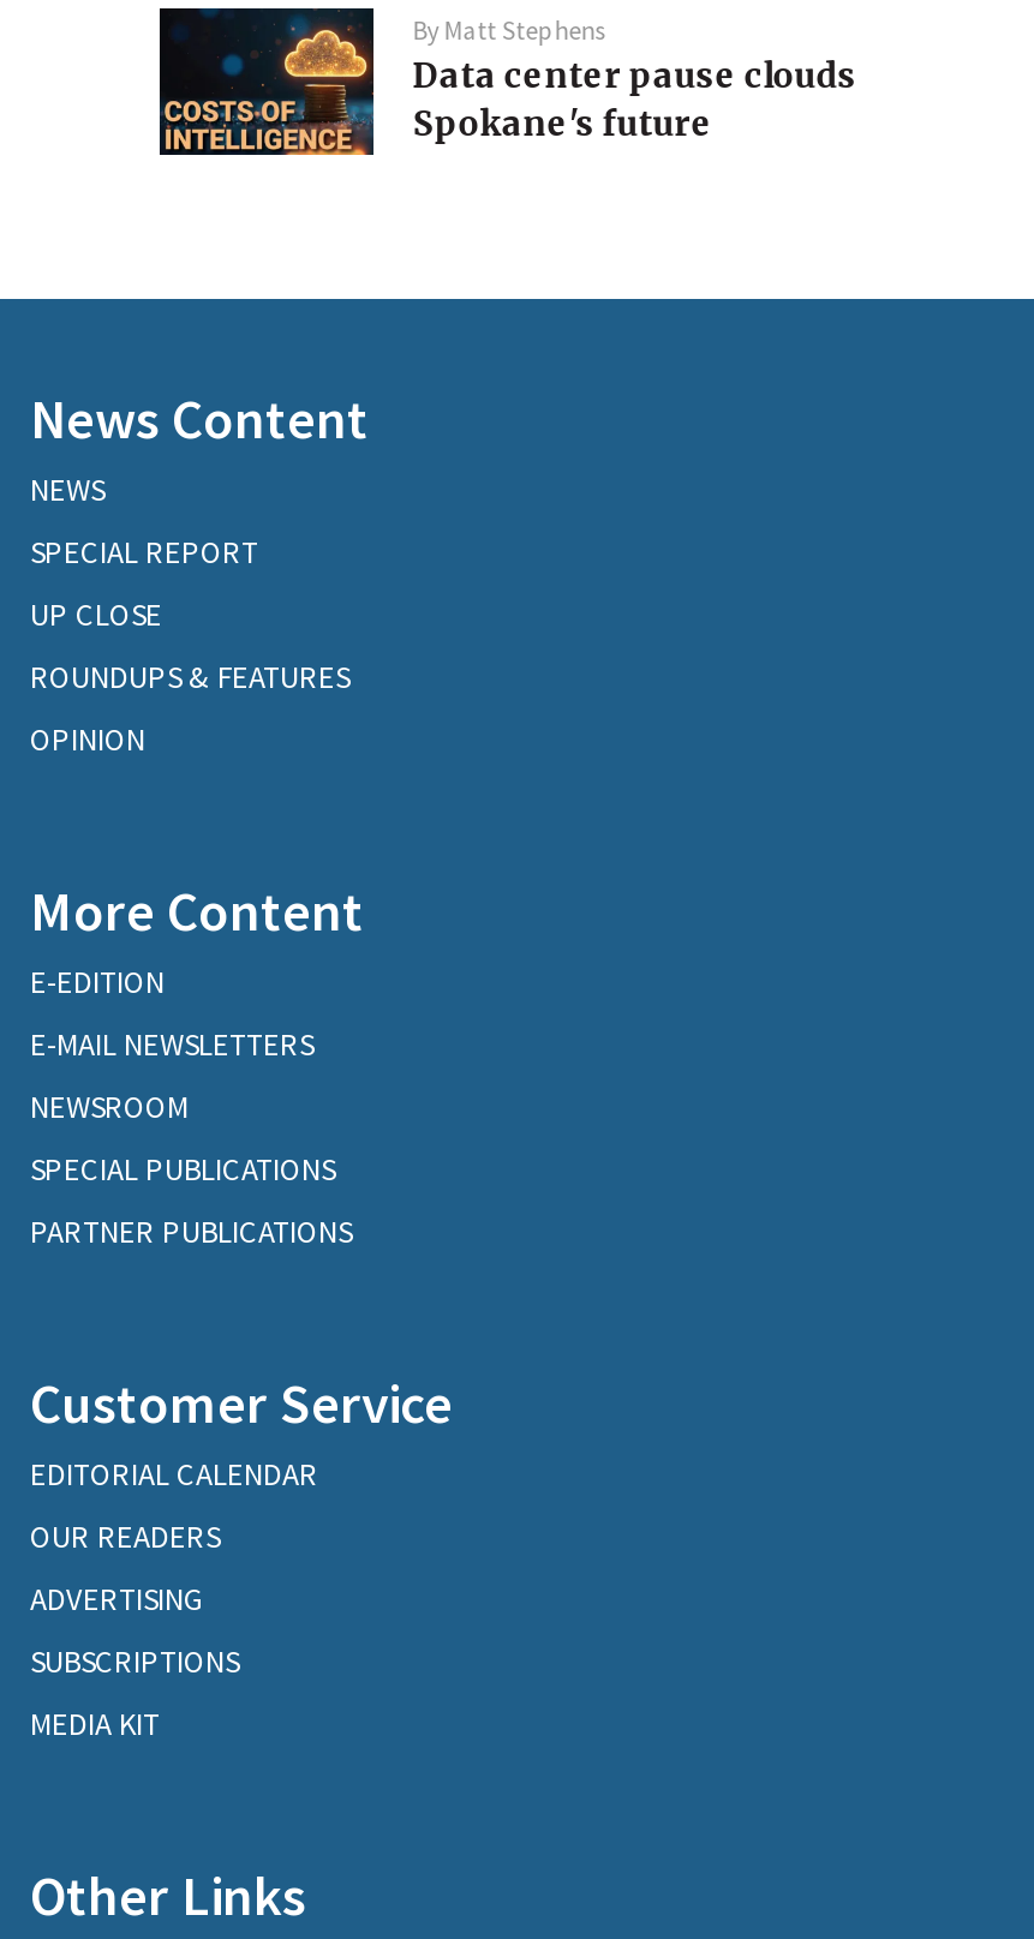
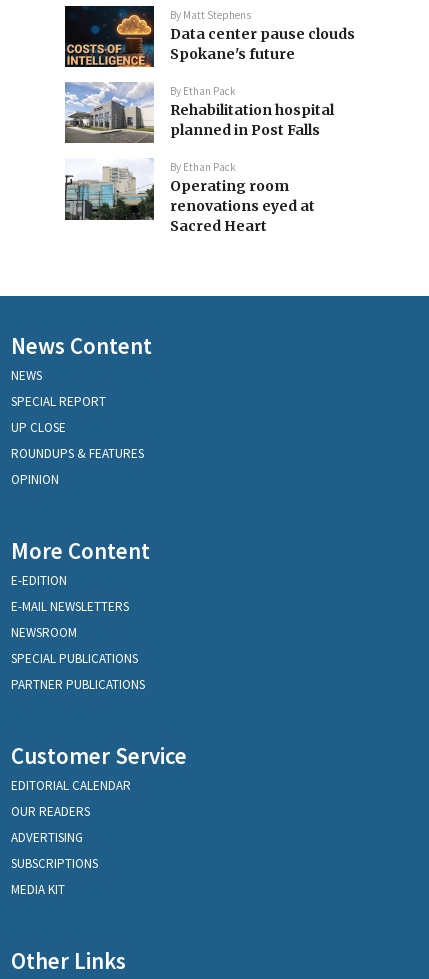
+ [image]
+ By Ethan Pack
+ Rehabilitation hospital
+ planned in Post Falls
+ By Ethan Pack
+ Operating room
+ renovations eyed at
+ Sacred Heart

+ [image]
